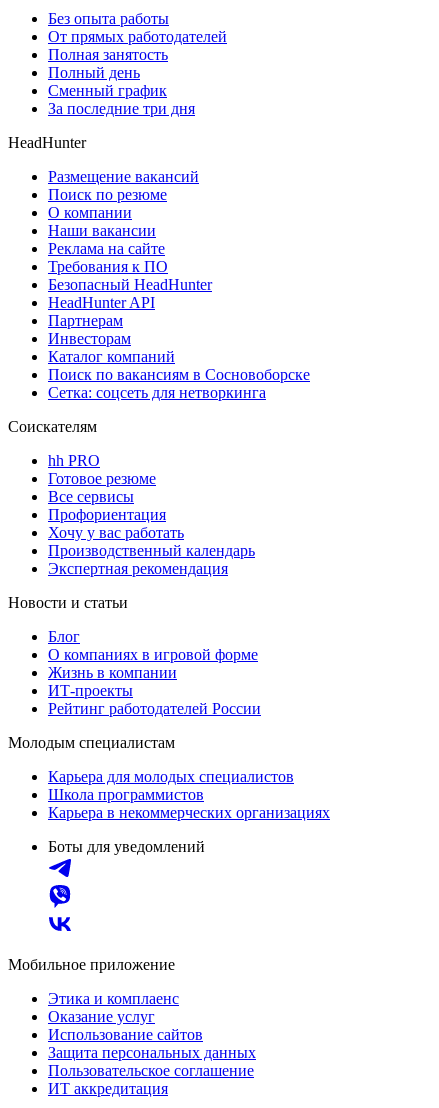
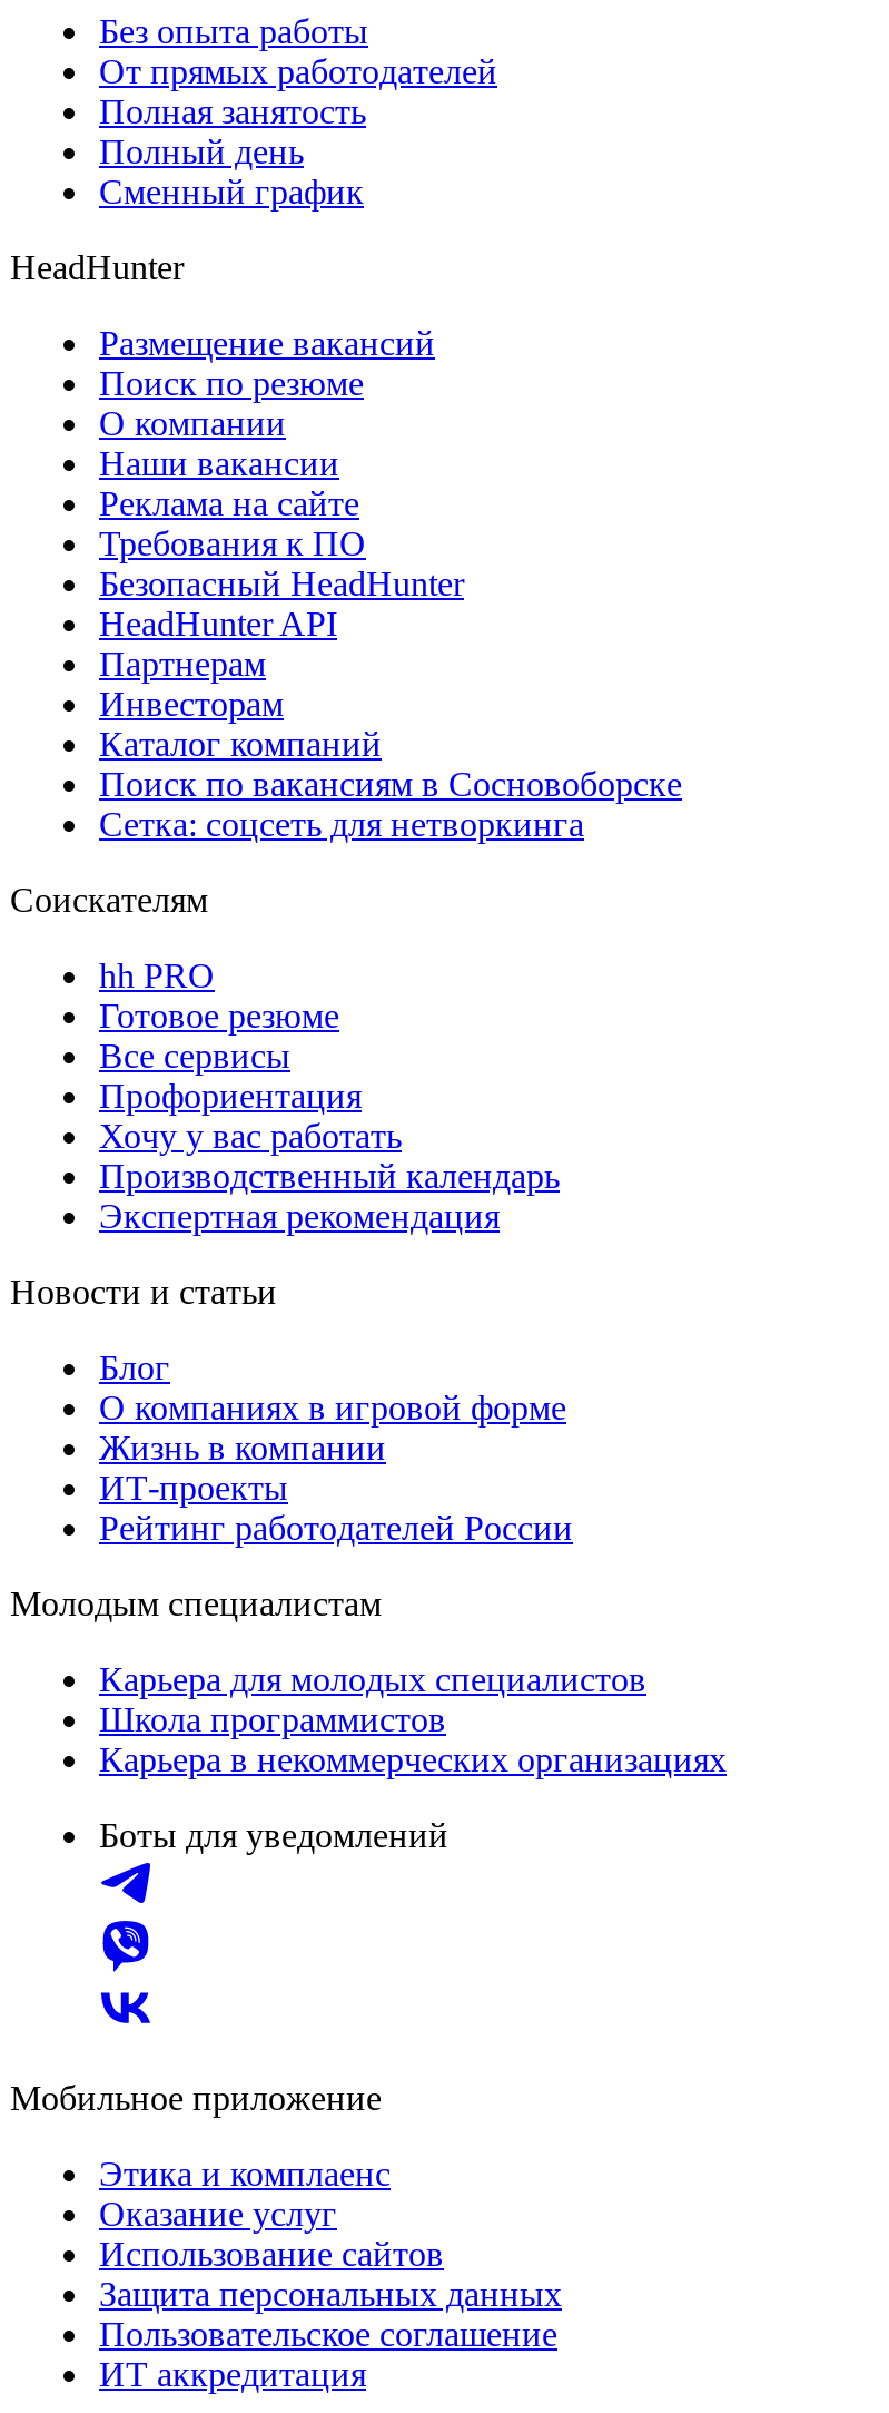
- За последние три дня
